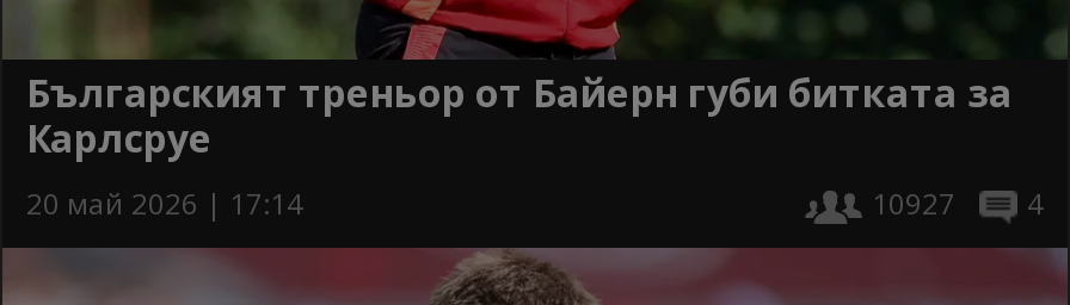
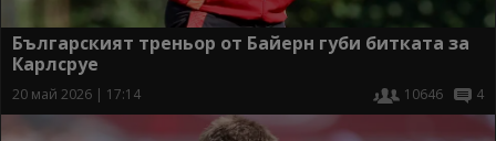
- 10927 4
+ 10646 4
